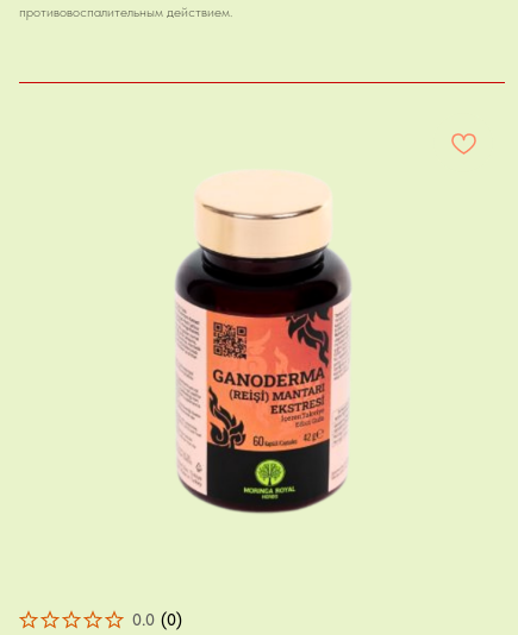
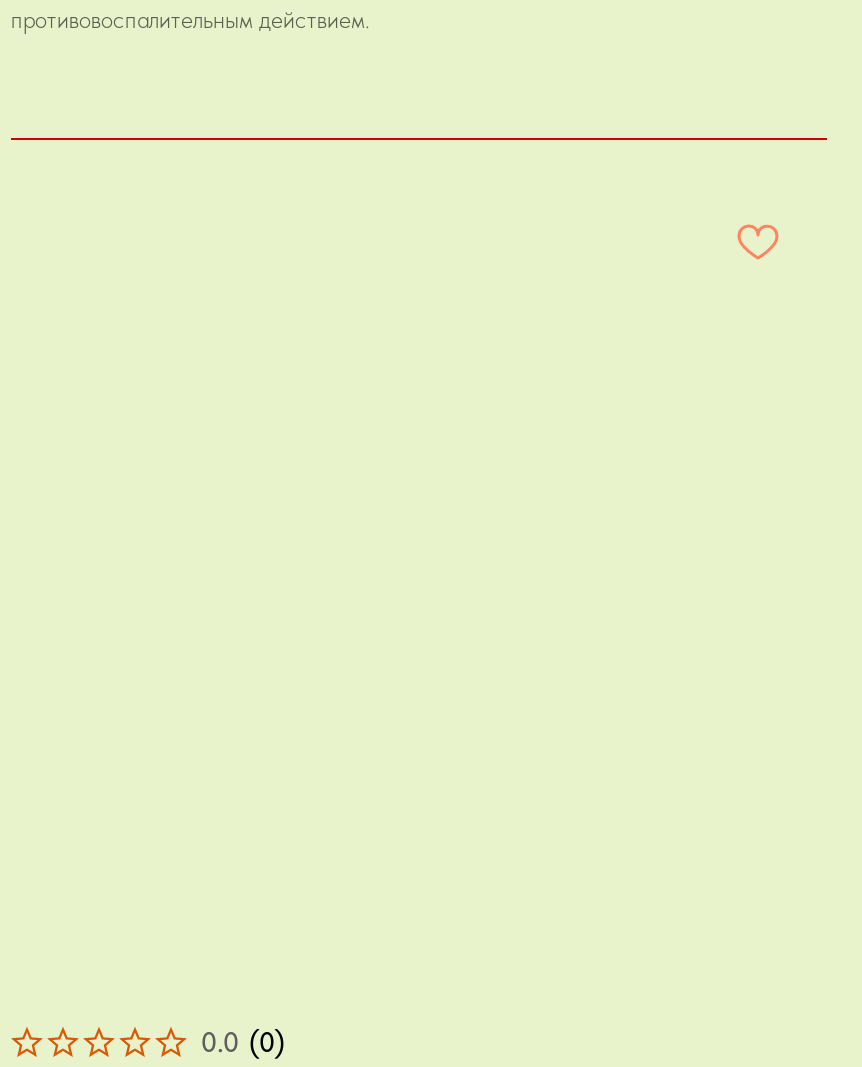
- [image]
